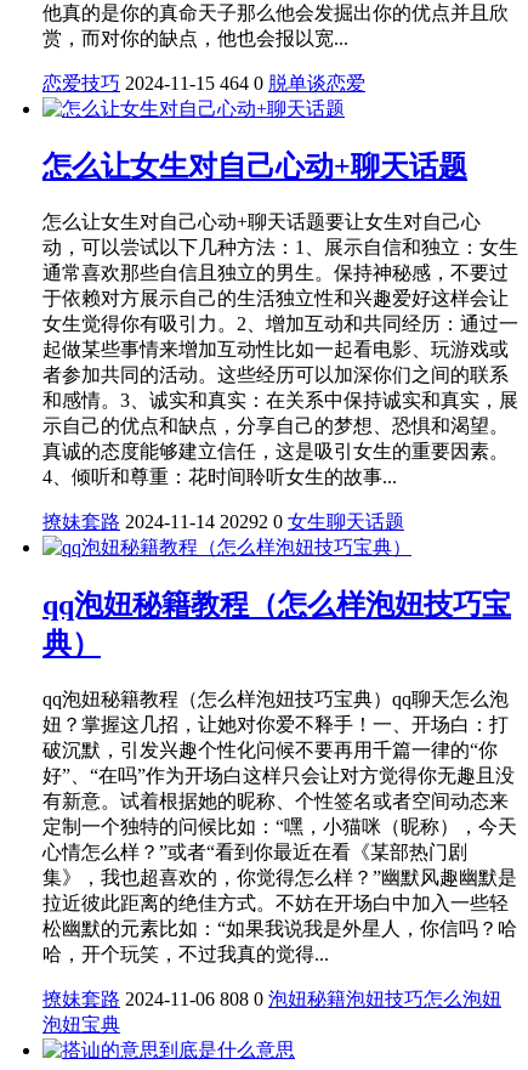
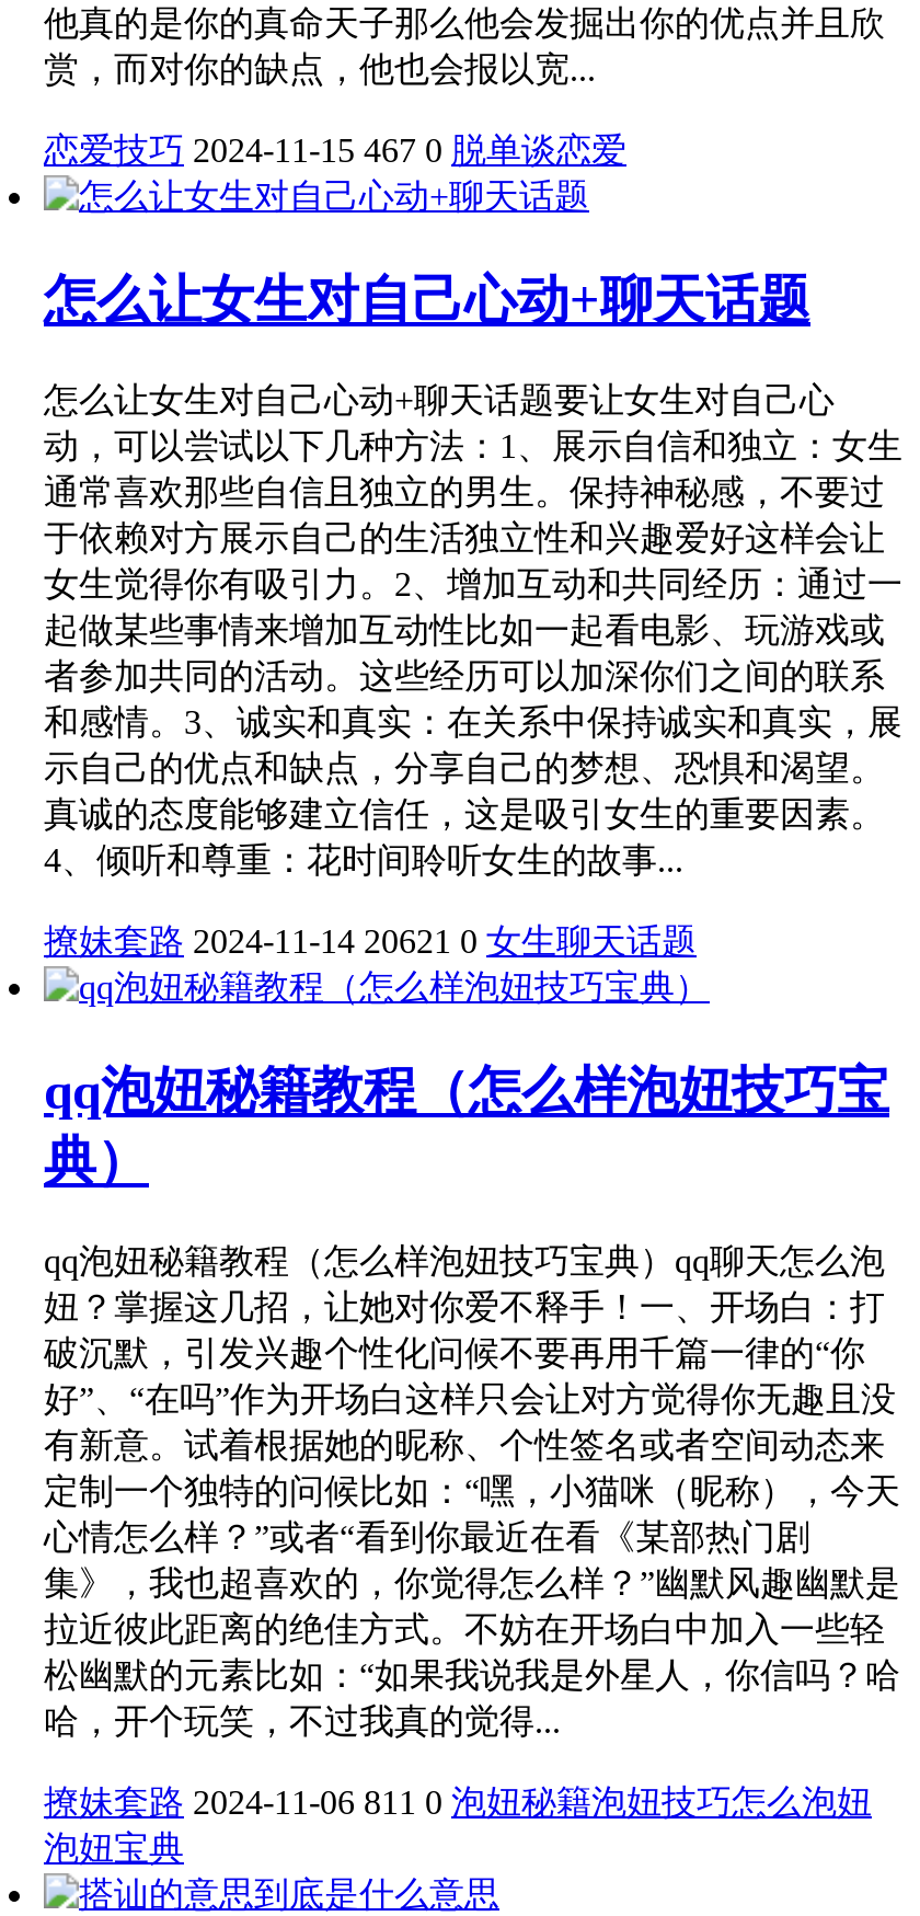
- 恋爱技巧 2024-11-15 464 0 脱单谈恋爱
+ 恋爱技巧 2024-11-15 467 0 脱单谈恋爱

- 撩妹套路 2024-11-14 20292 0 女生聊天话题
+ 撩妹套路 2024-11-14 20621 0 女生聊天话题

- 撩妹套路 2024-11-06 808 0 泡妞秘籍泡妞技巧怎么泡妞
+ 撩妹套路 2024-11-06 811 0 泡妞秘籍泡妞技巧怎么泡妞
